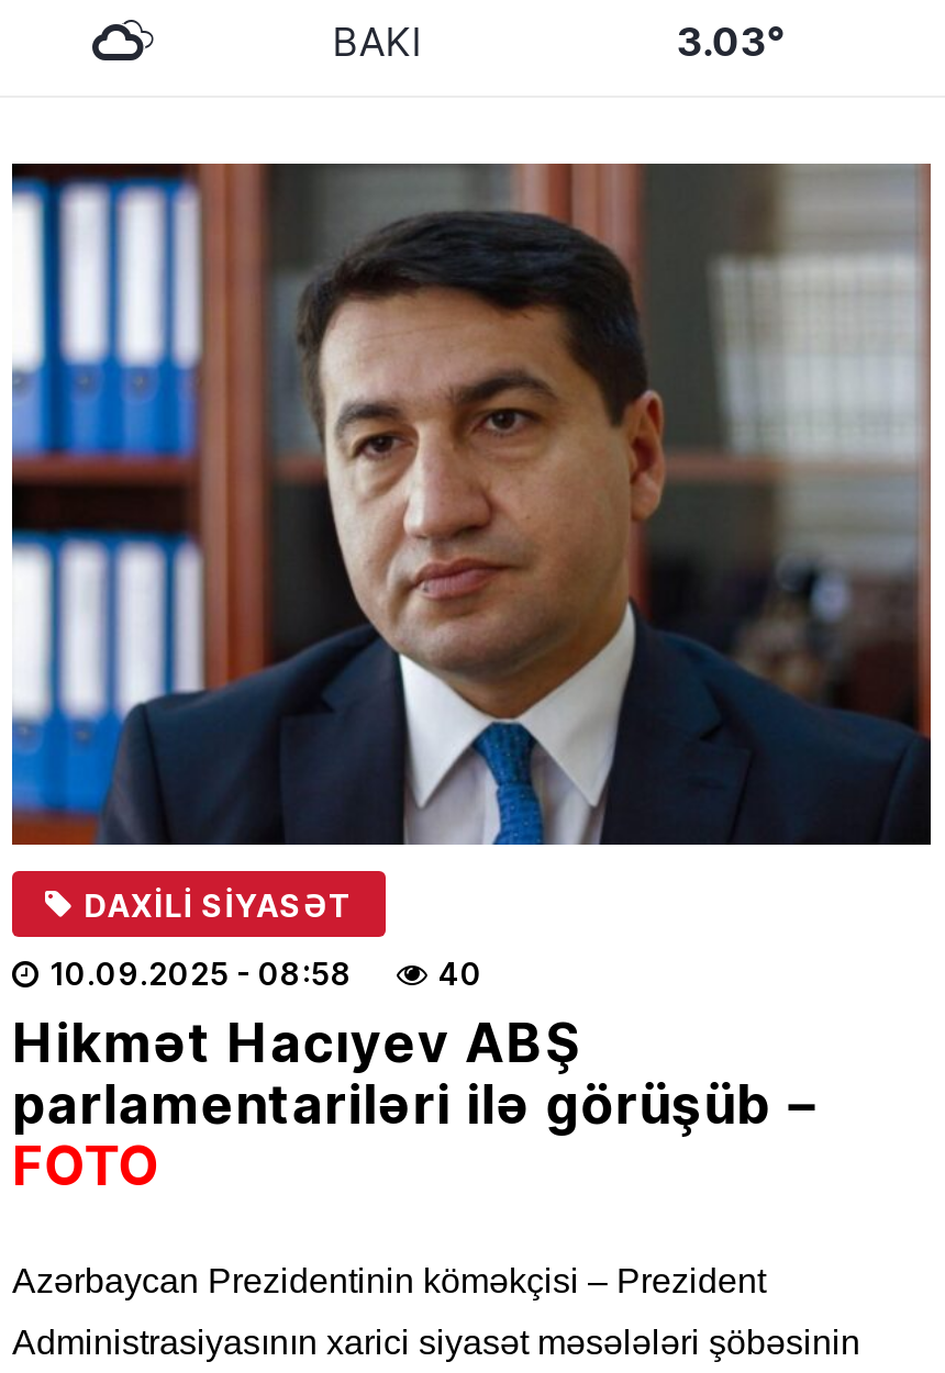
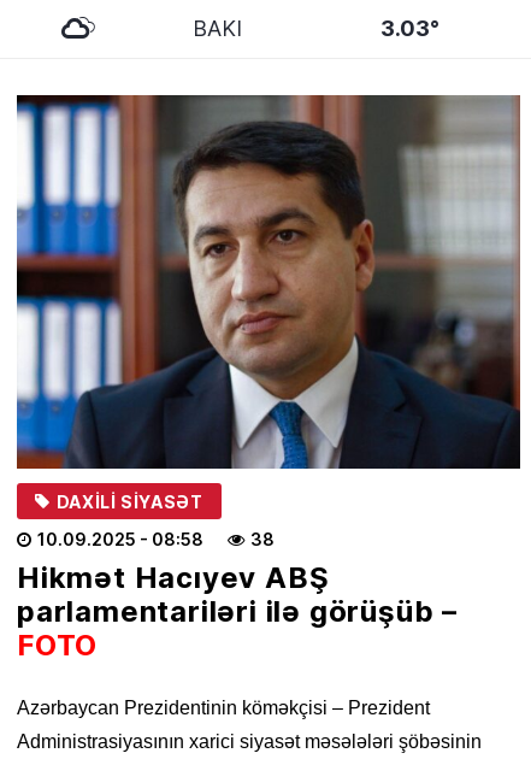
- 40
+ 38
